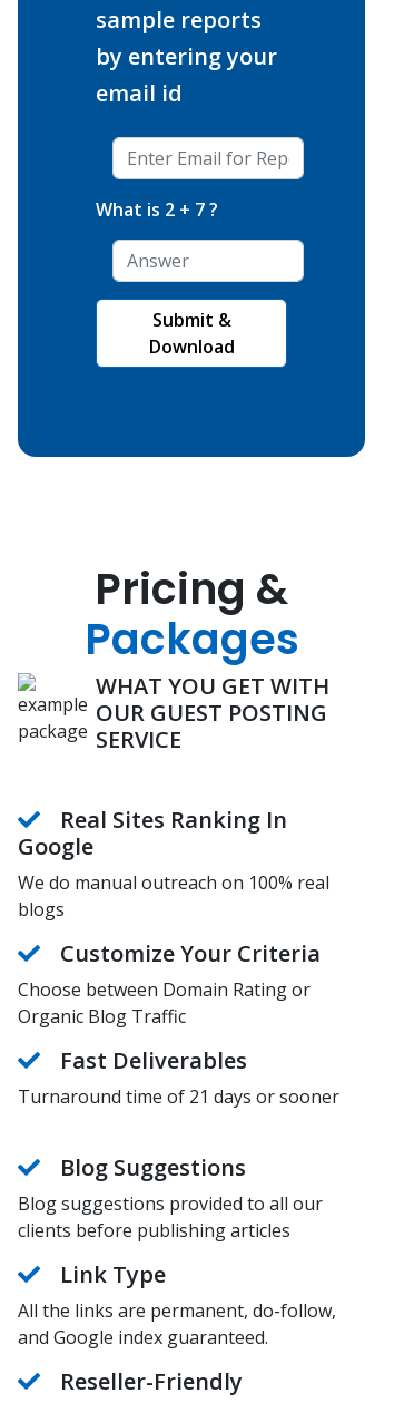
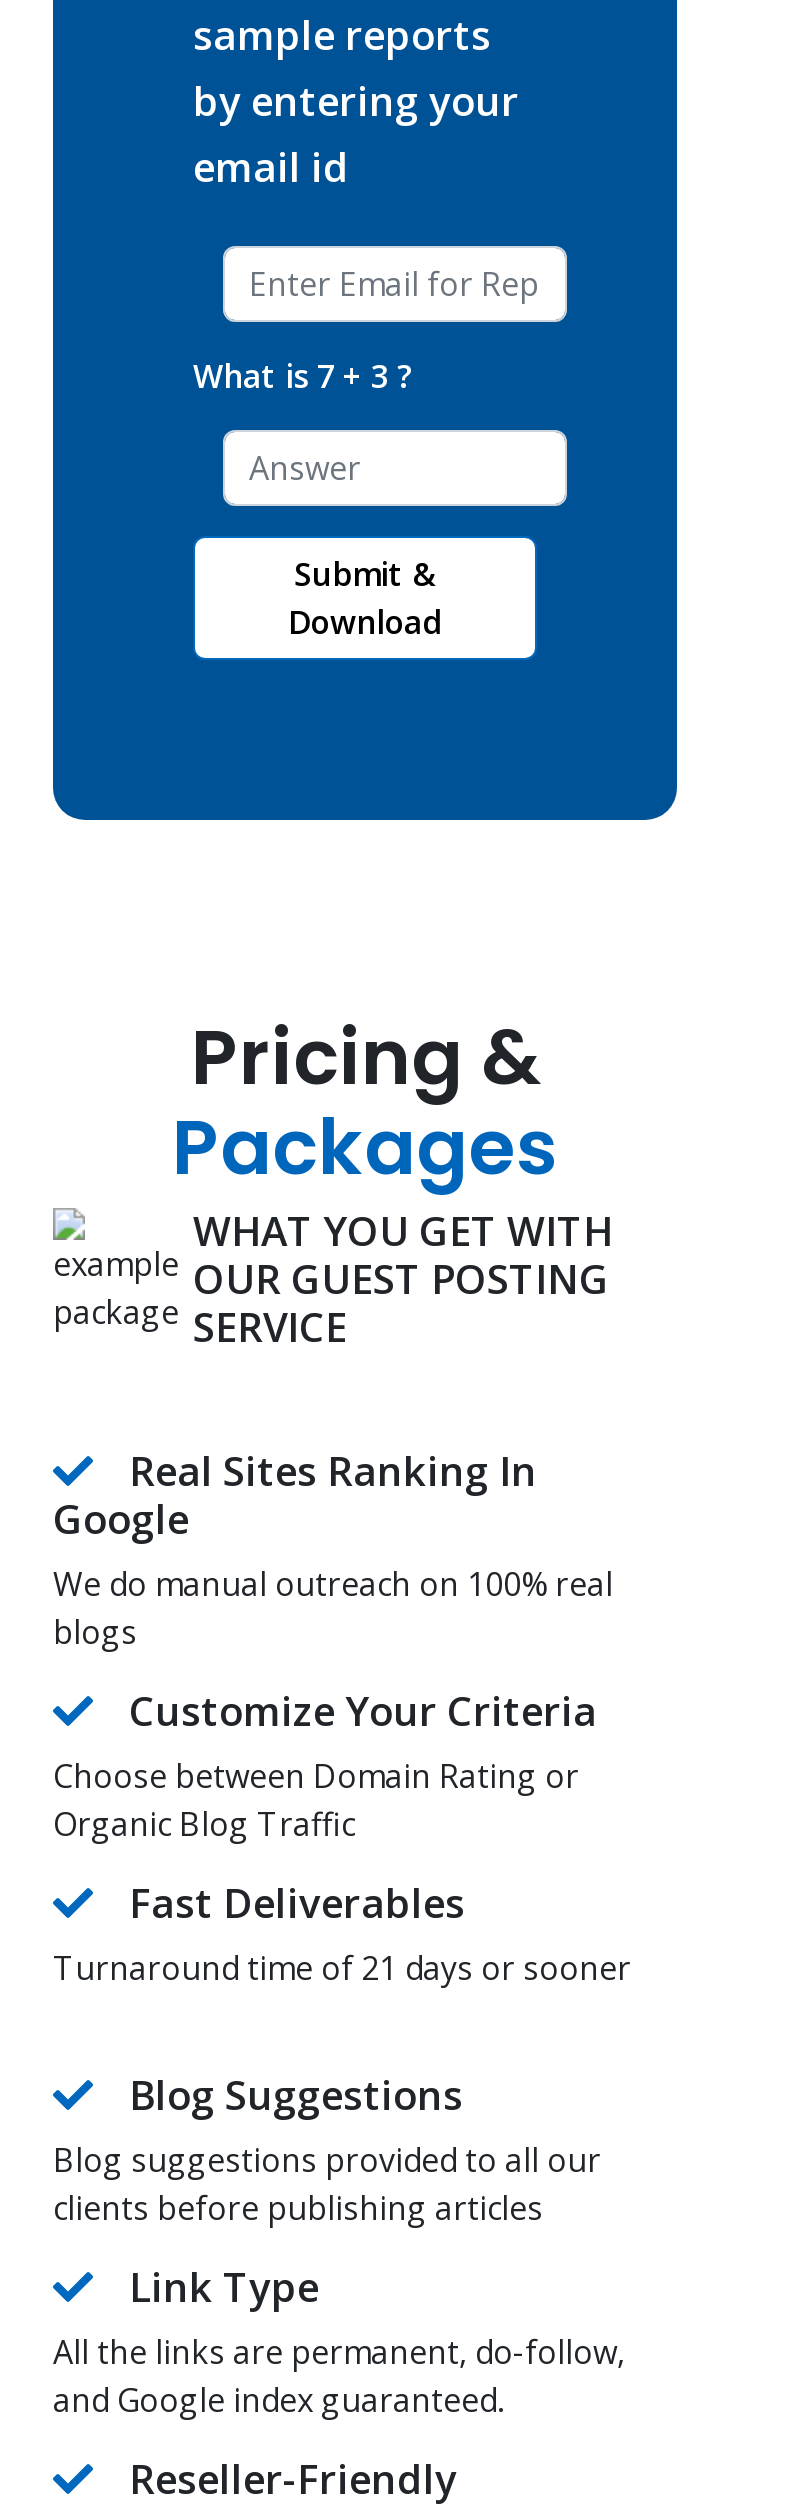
- What is 2 + 7 ?
+ What is 7 + 3 ?
